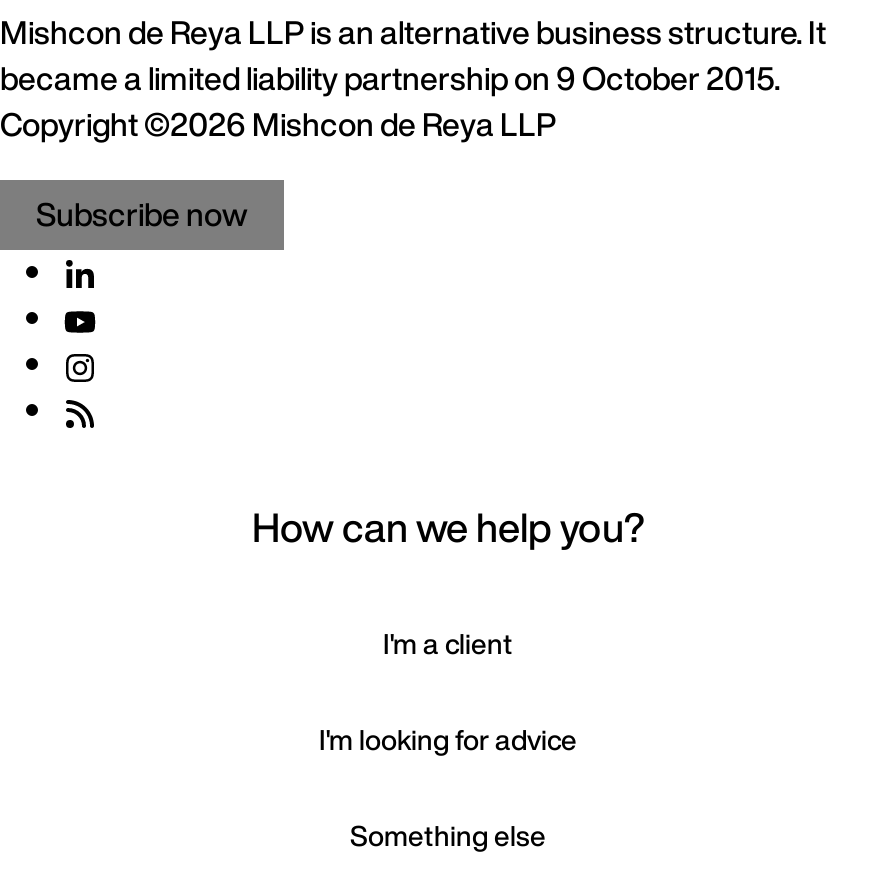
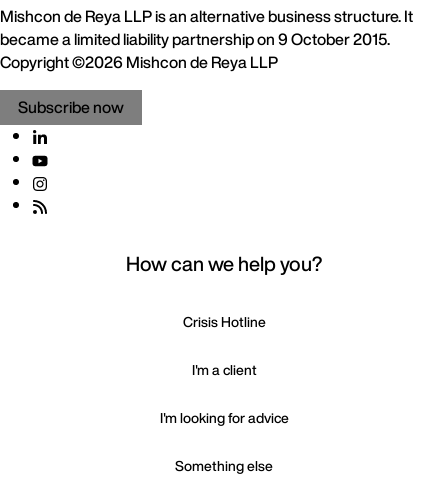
+ Crisis Hotline
